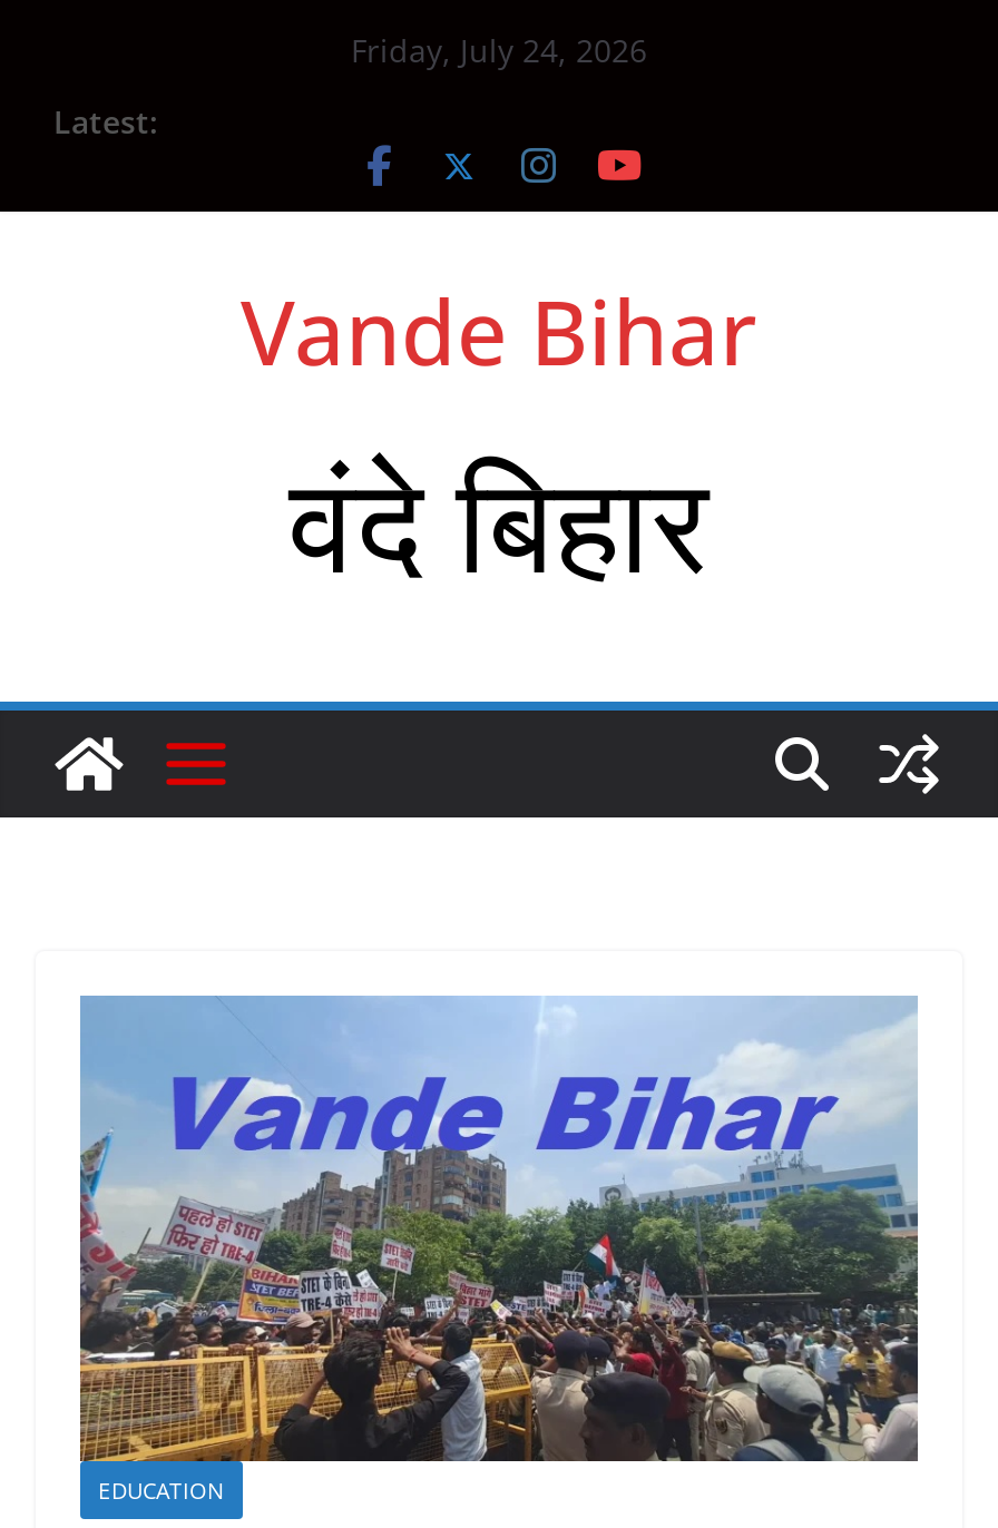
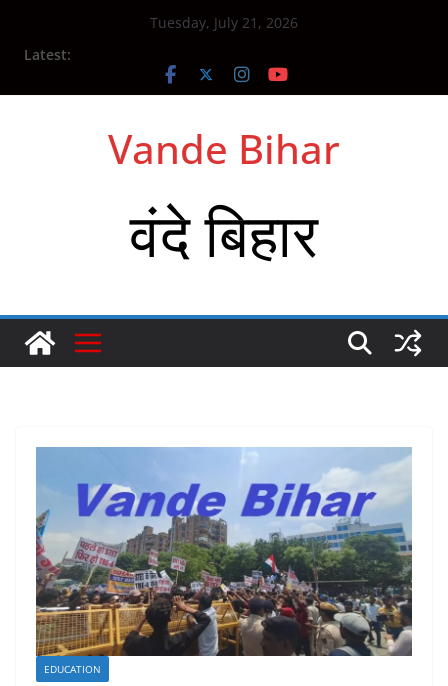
- Friday, July 24, 2026
+ Tuesday, July 21, 2026
